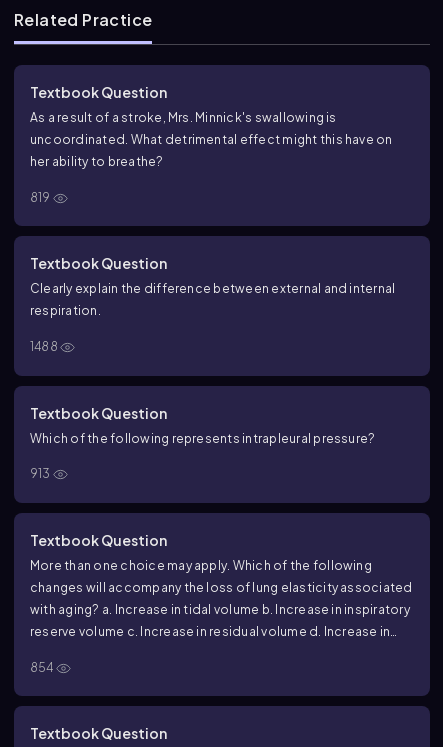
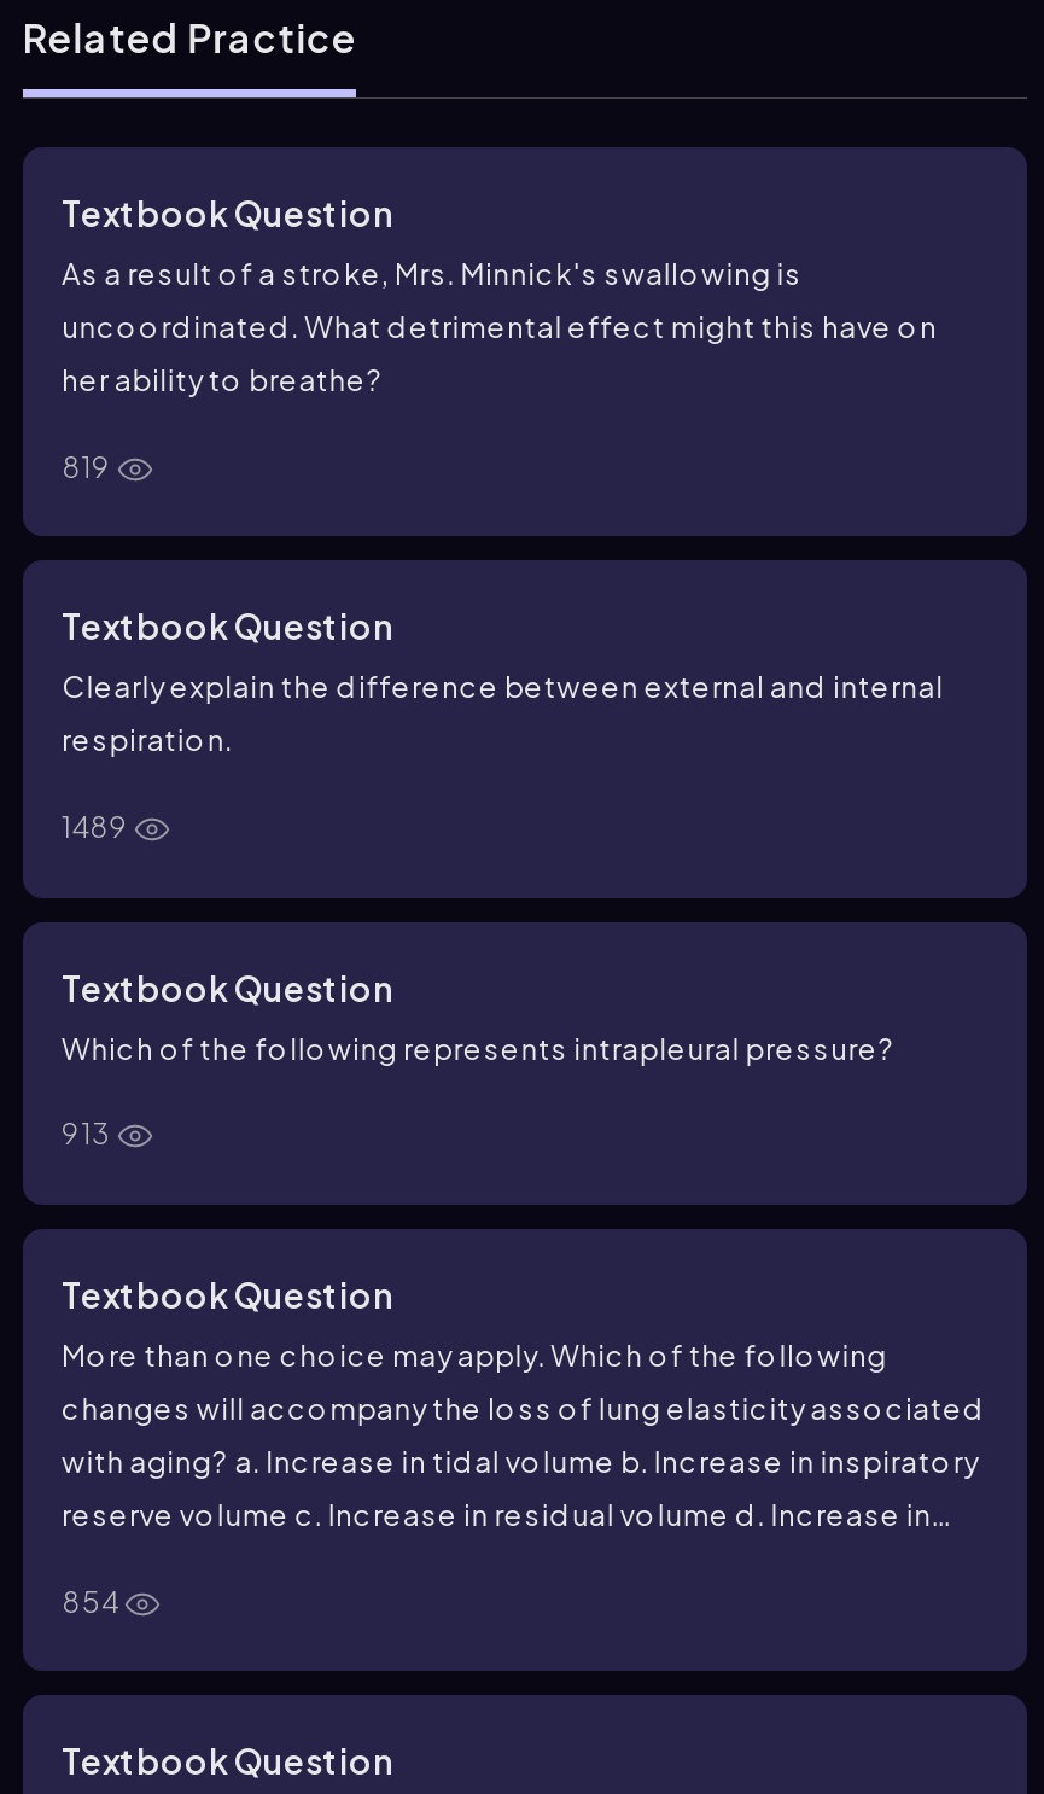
- 1488
+ 1489
